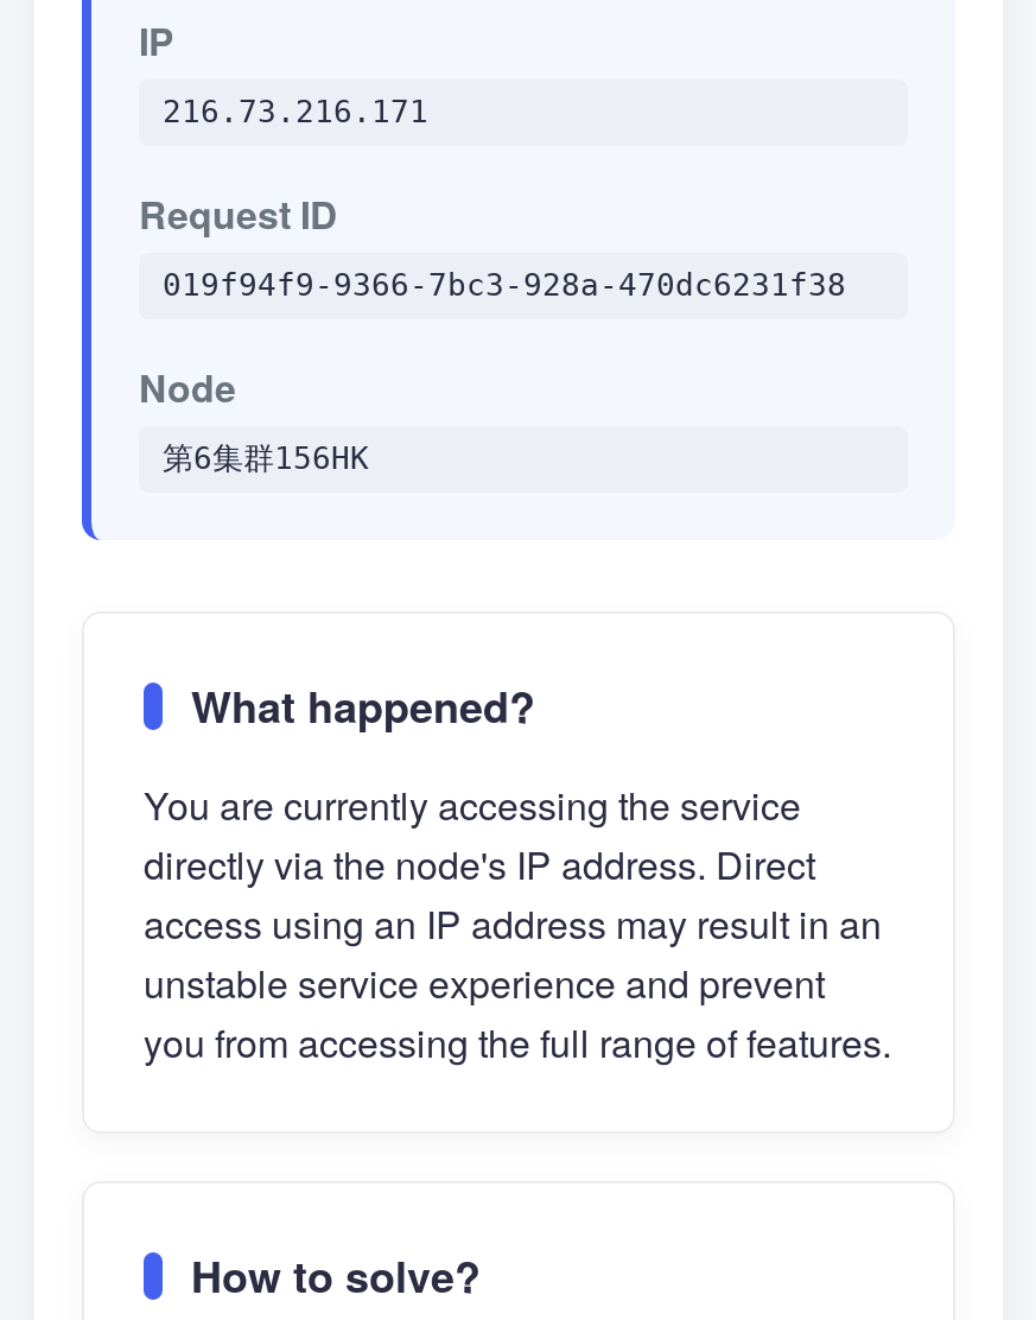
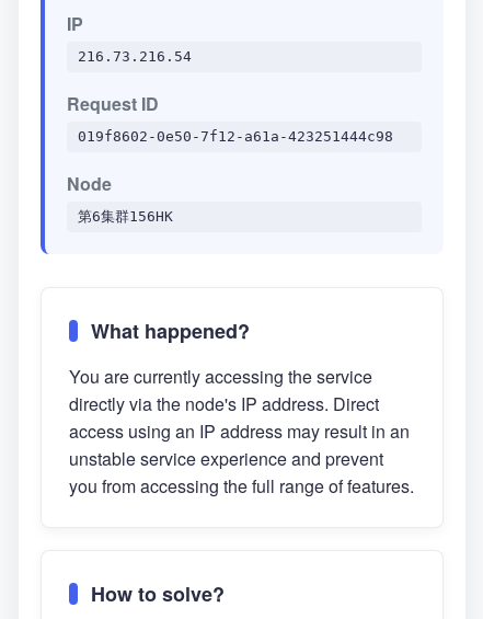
- 216.73.216.171
+ 216.73.216.54

- 019f94f9-9366-7bc3-928a-470dc6231f38
+ 019f8602-0e50-7f12-a61a-423251444c98
